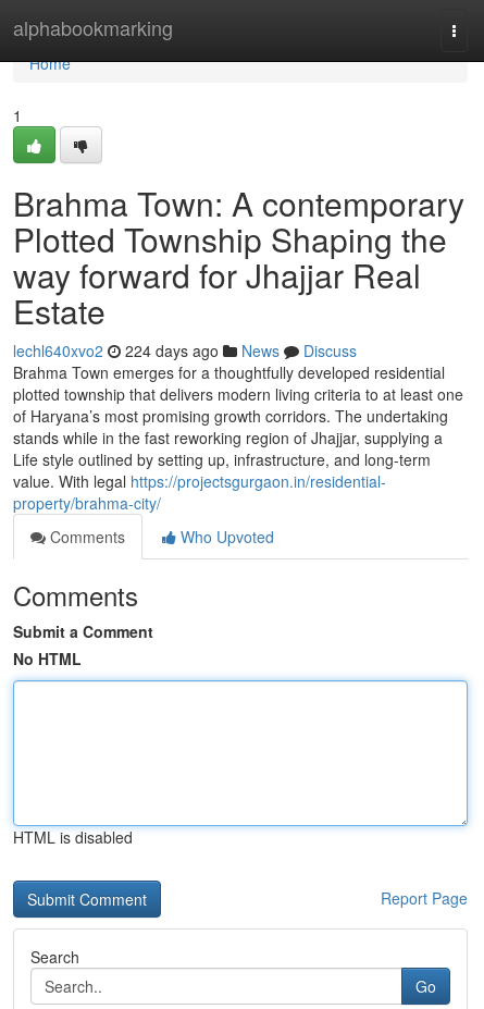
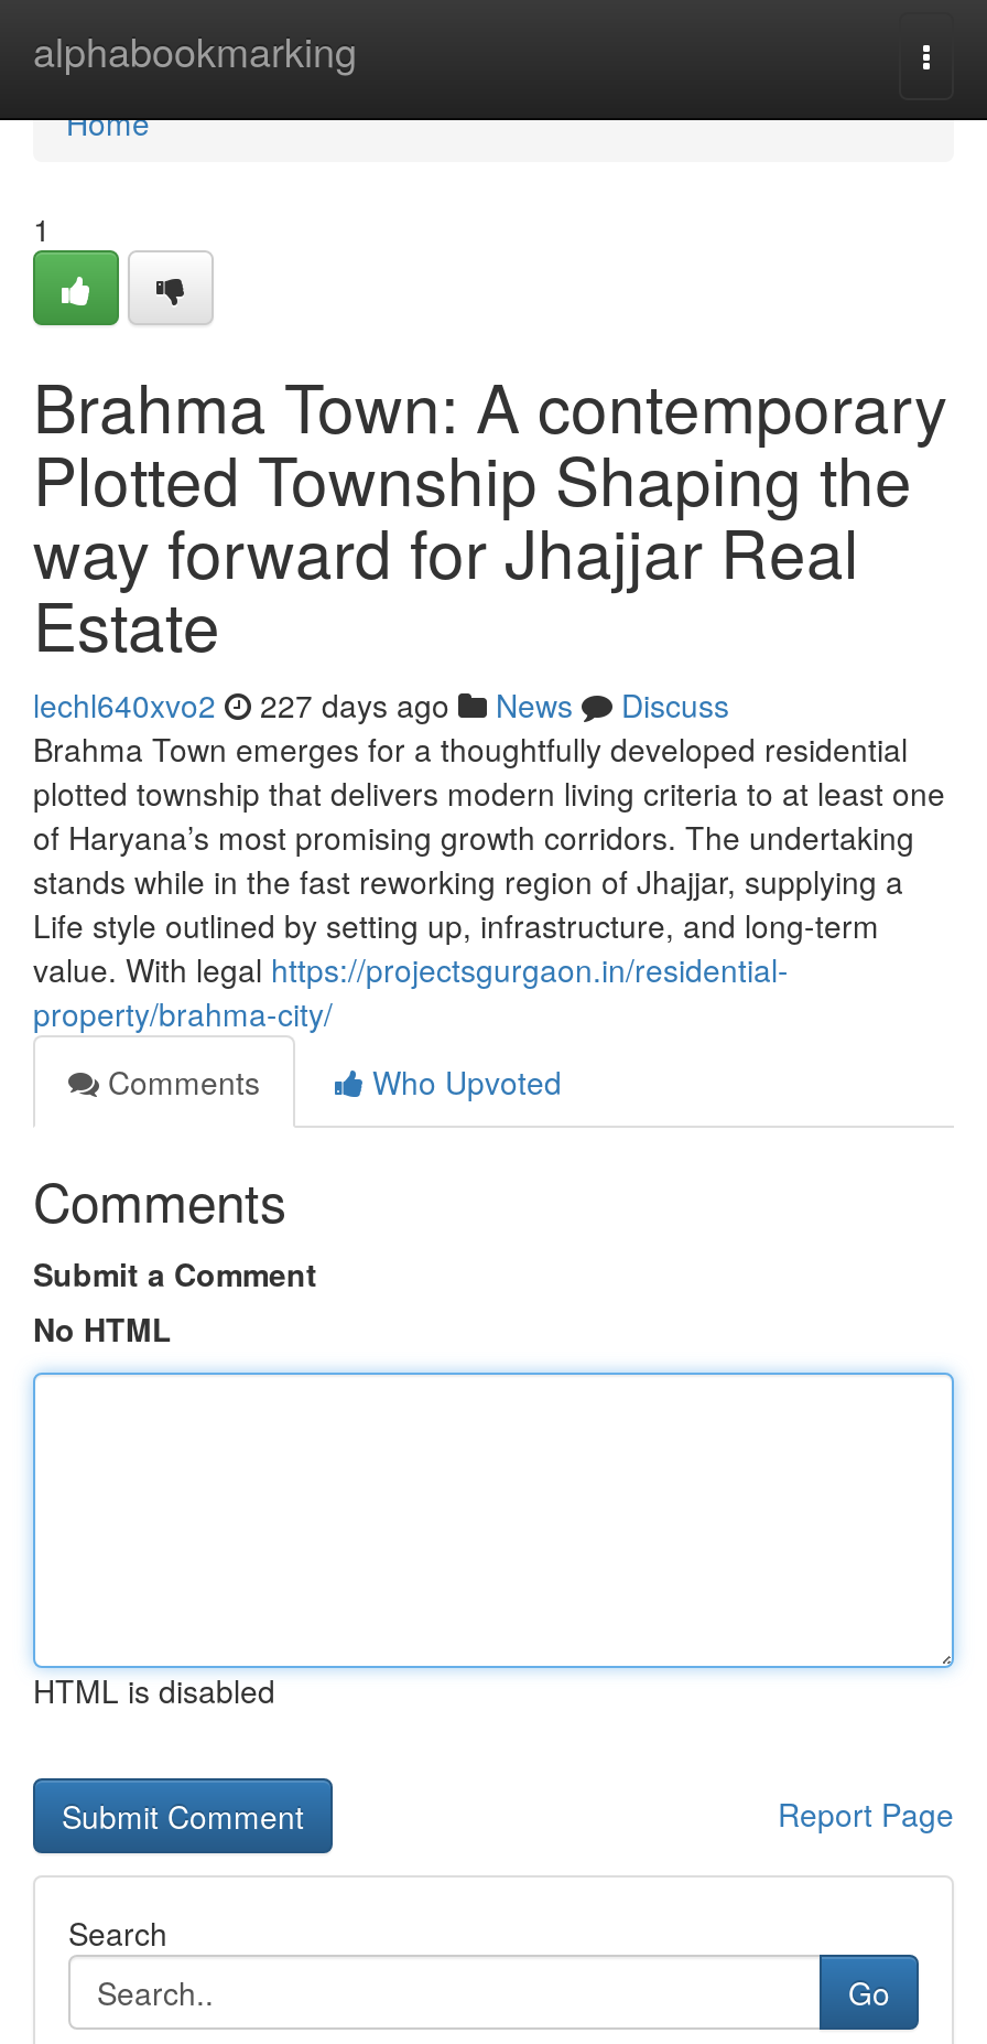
- lechl640xvo2 224 days ago News Discuss
+ lechl640xvo2 227 days ago News Discuss
